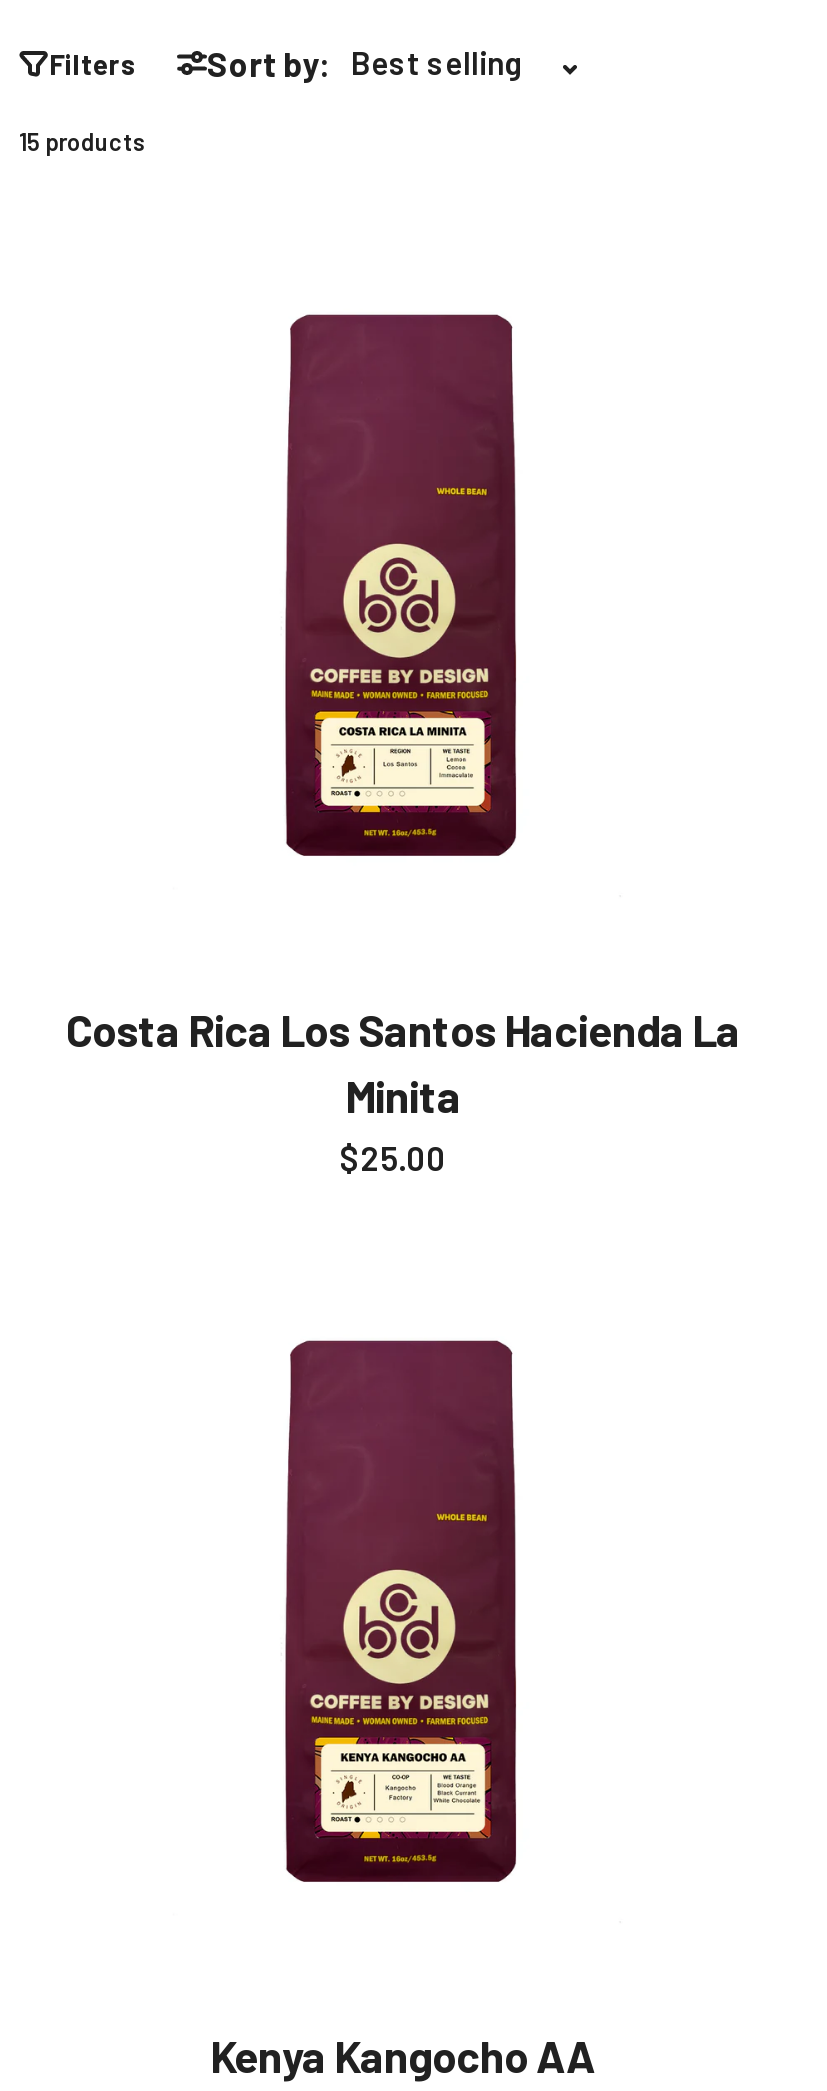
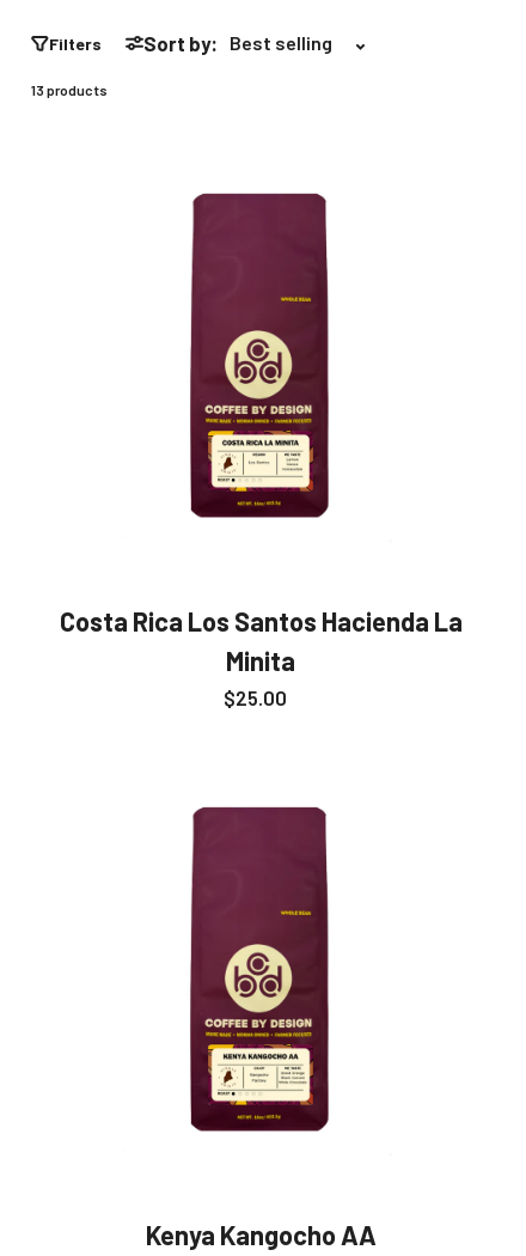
- 15 products
+ 13 products
